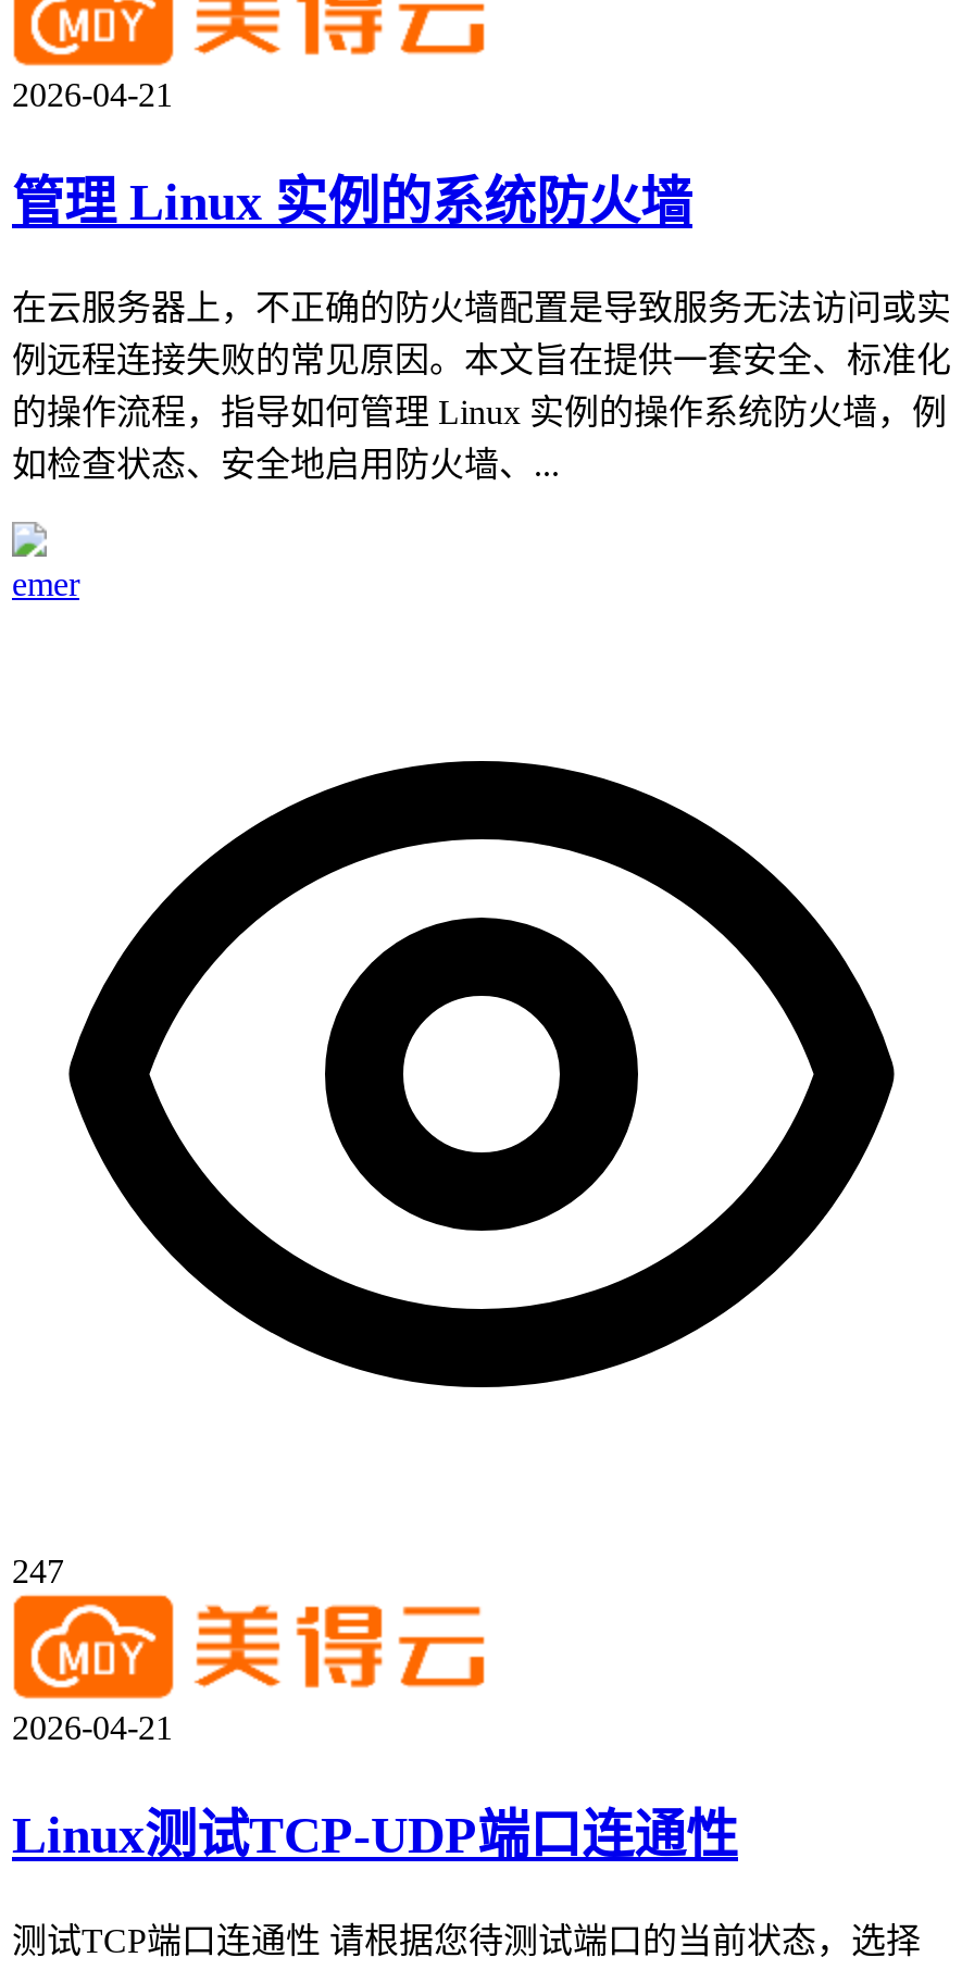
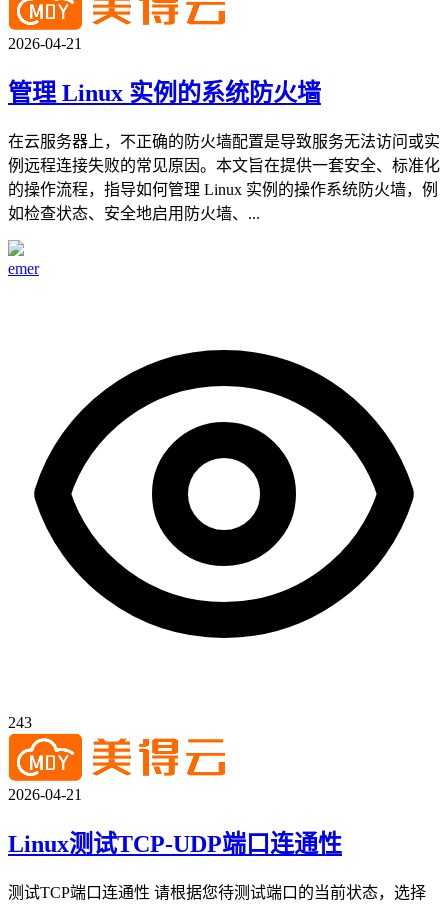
- 247
+ 243
